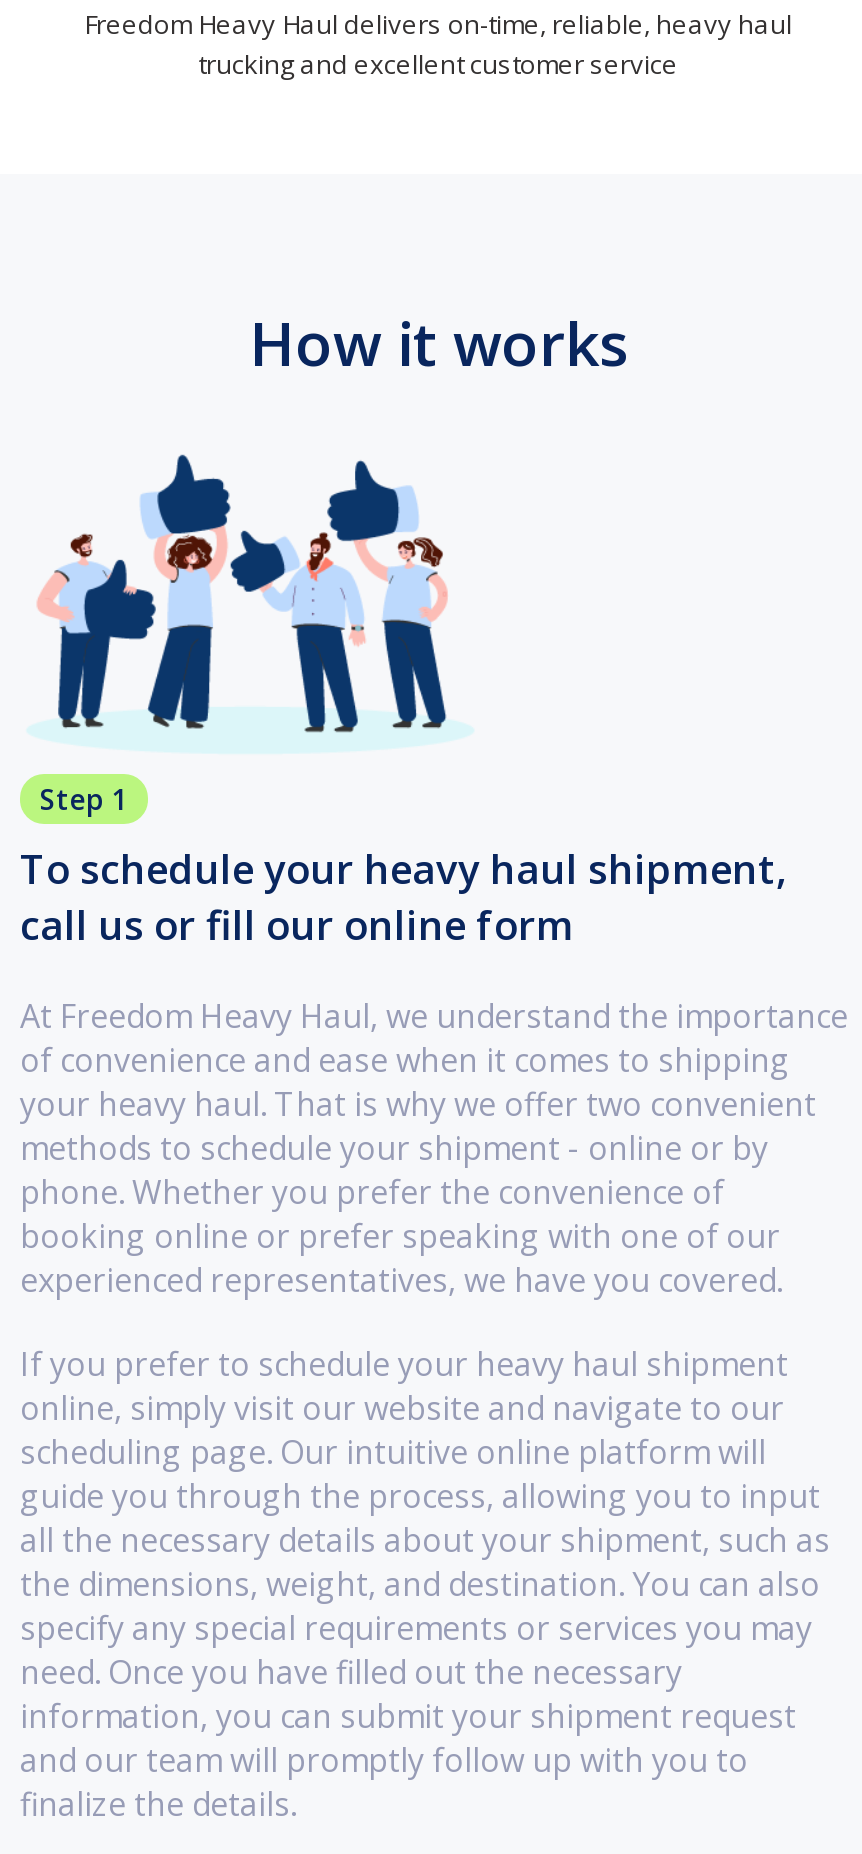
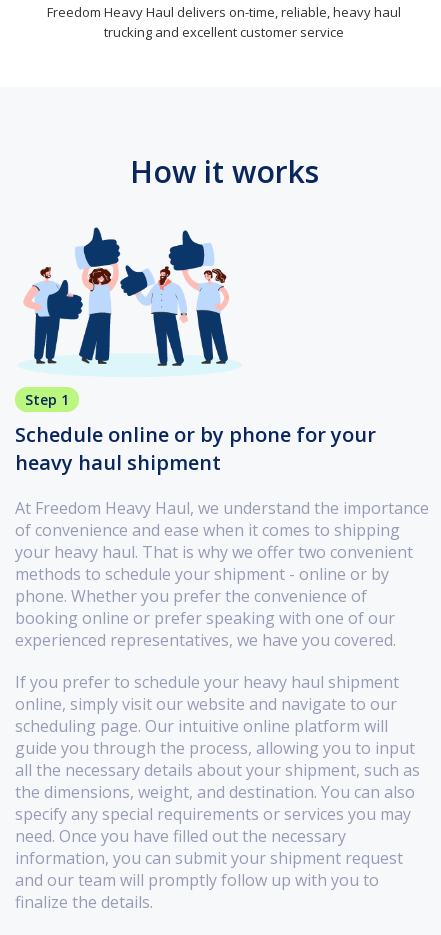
- To schedule your heavy haul shipment,
- call us or fill our online form
+ Schedule online or by phone for your
+ heavy haul shipment
